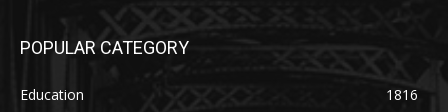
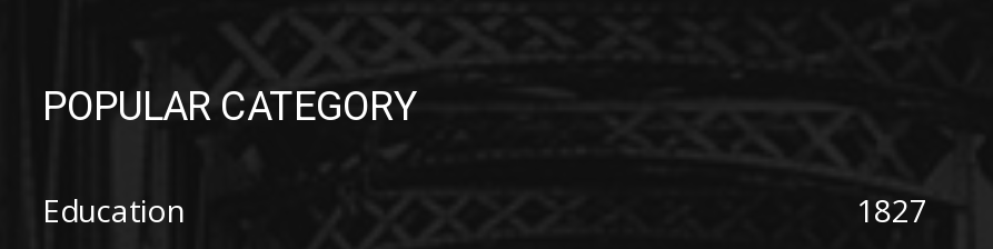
- 1816
+ 1827
